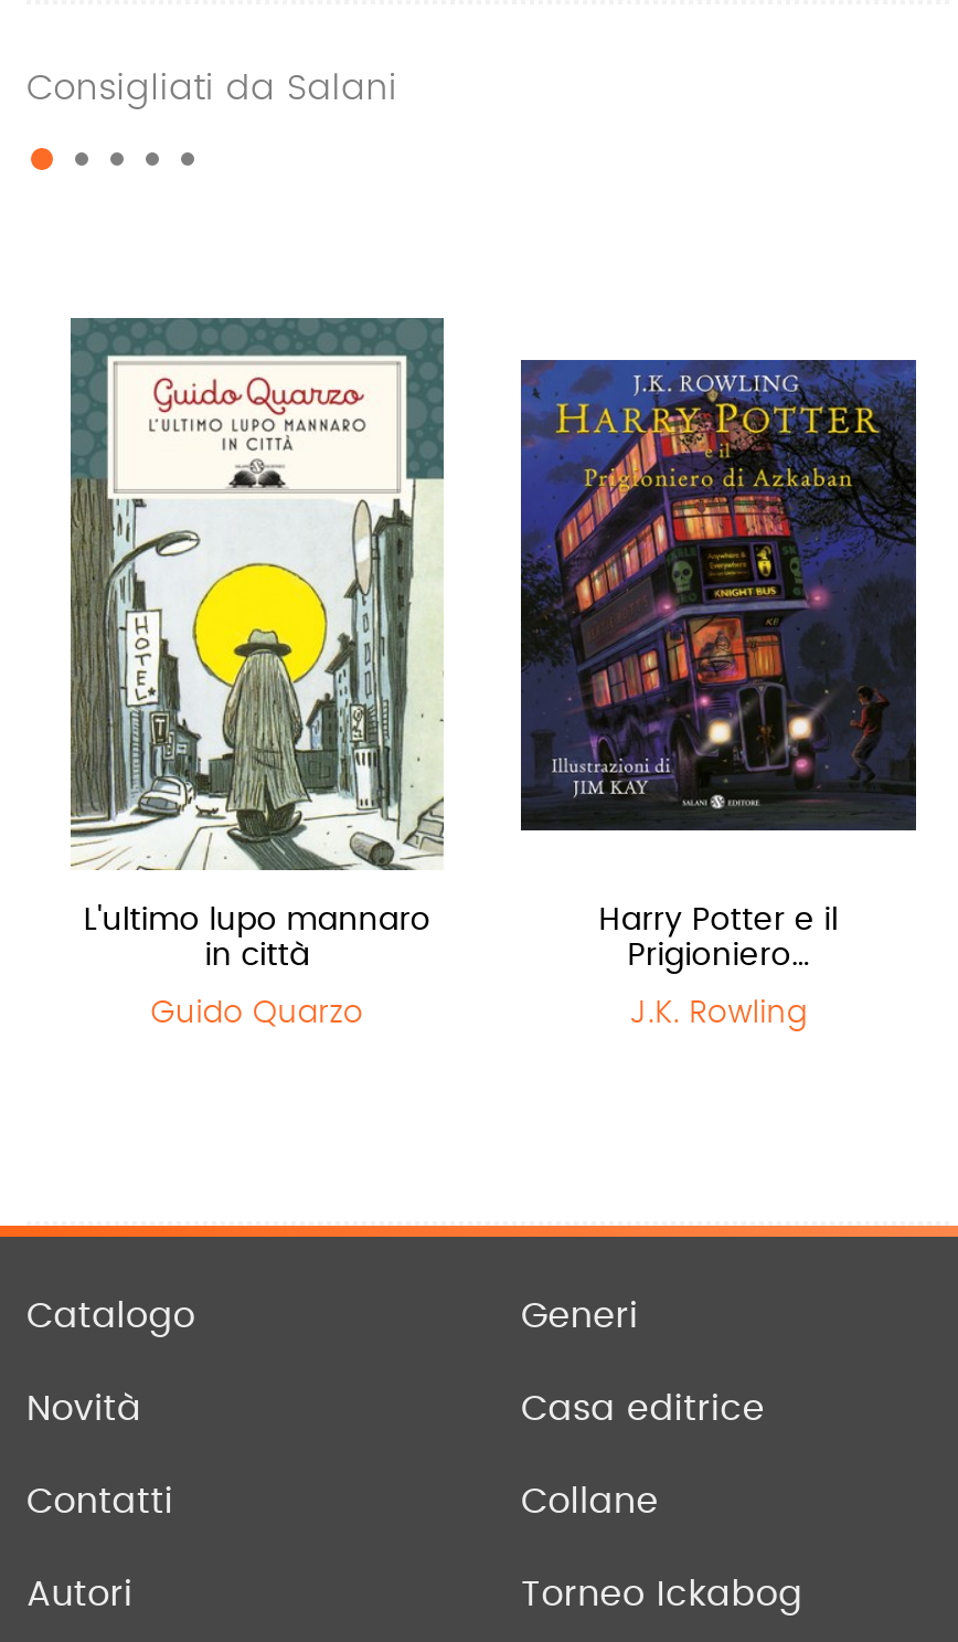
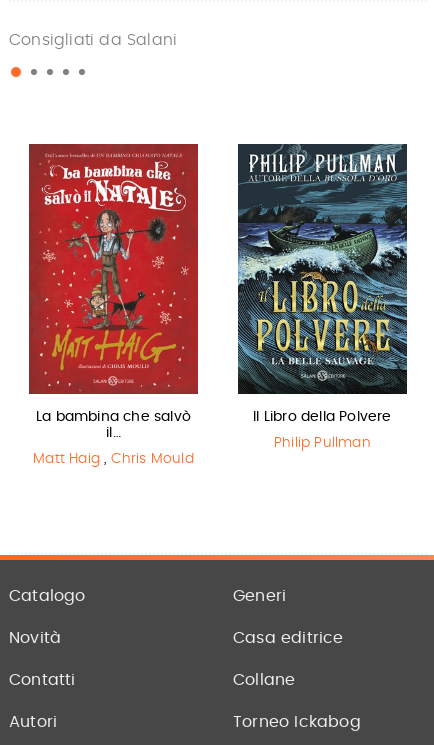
- [image]
- L'ultimo lupo mannaro
- in città
+ [image]
+ La bambina che salvò
+ il…

- [image]
- Harry Potter e il
- Prigioniero…
+ [image]
+ Il Libro della Polvere

- Guido Quarzo
+ Matt Haig, Chris Mould

- J.K. Rowling
+ Philip Pullman
